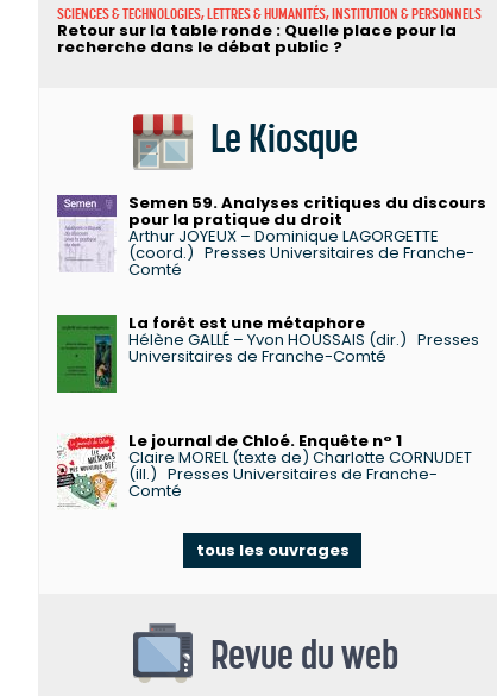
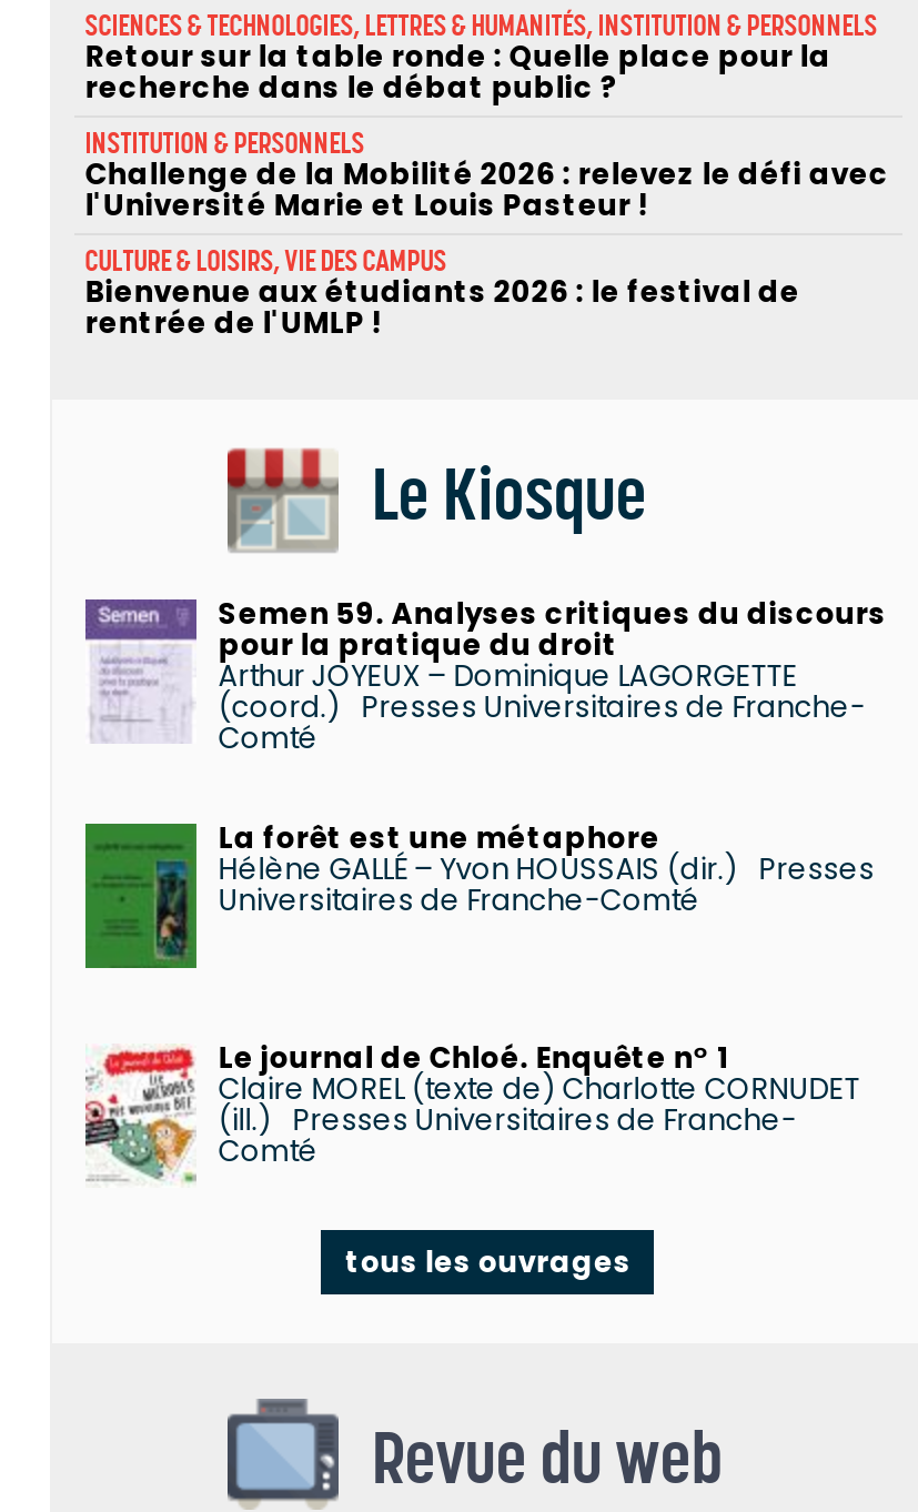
+ INSTITUTION & PERSONNELS
+ Challenge de la Mobilité 2026 : relevez le défi avec
+ l'Université Marie et Louis Pasteur !
+ CULTURE & LOISIRS, VIE DES CAMPUS
+ Bienvenue aux étudiants 2026 : le festival de
+ rentrée de l'UMLP !
